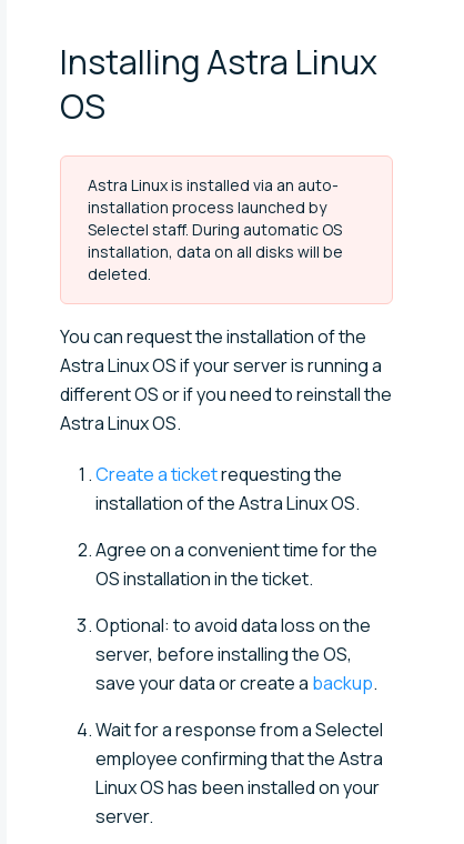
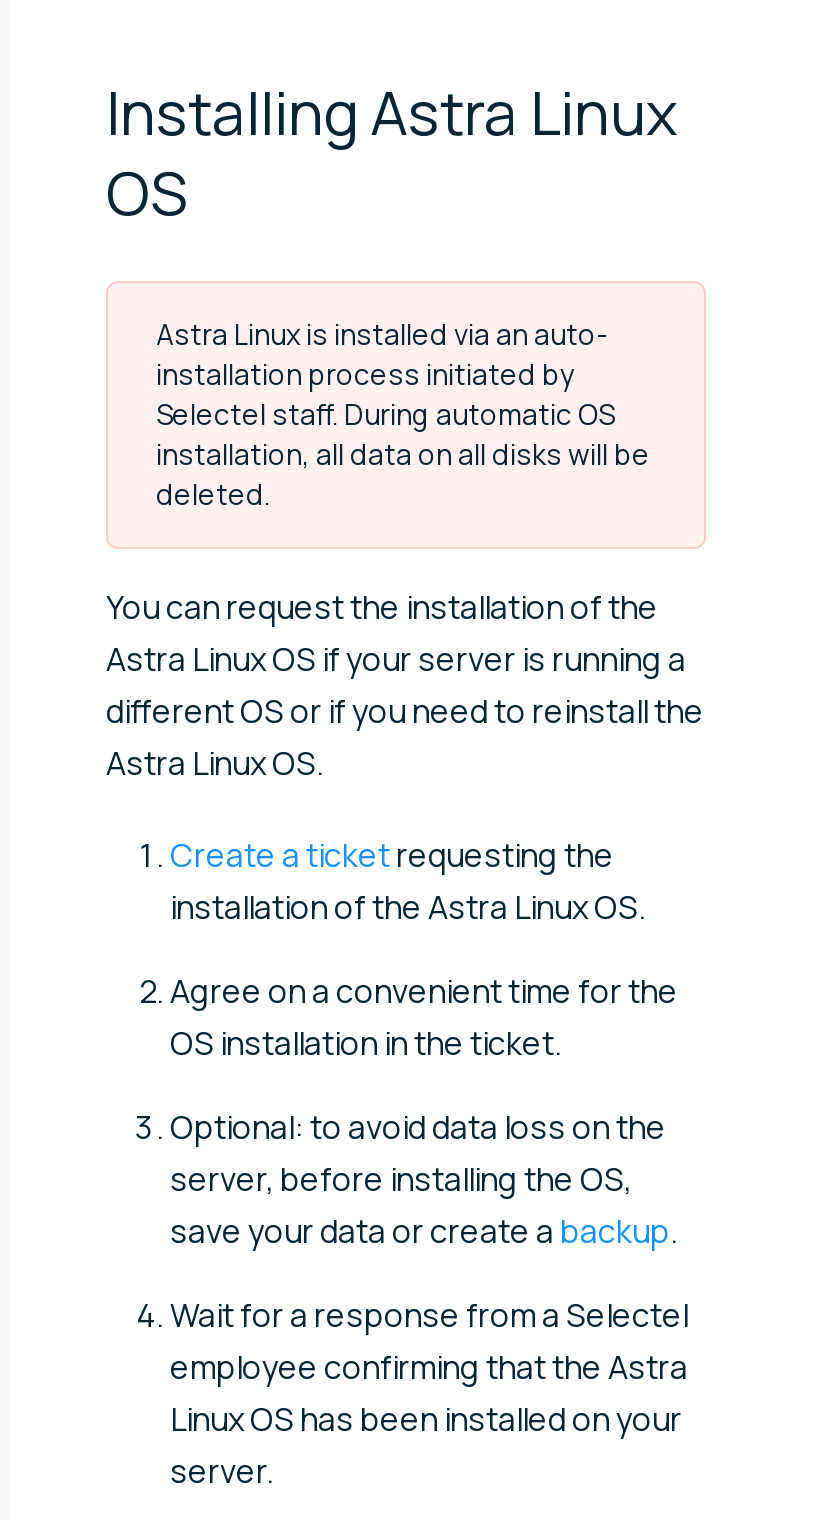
- installation process launched by
+ installation process initiated by

- installation, data on all disks will be
+ installation, all data on all disks will be
